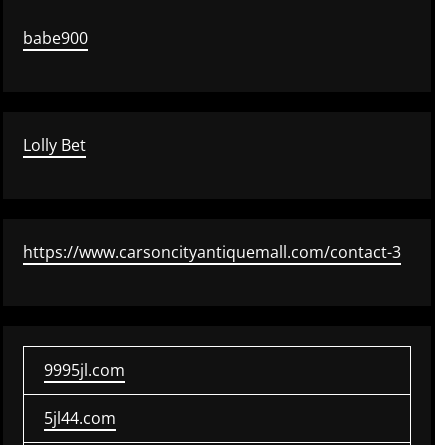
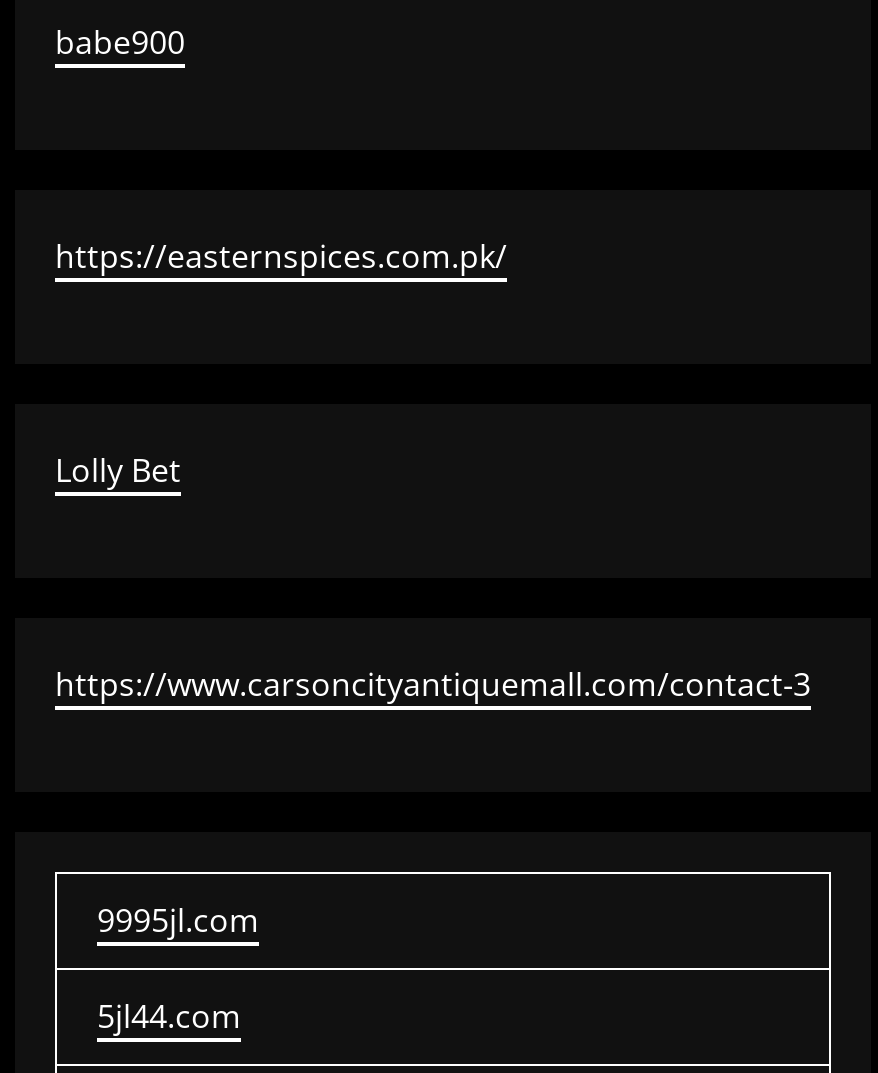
+ https://easternspices.com.pk/
